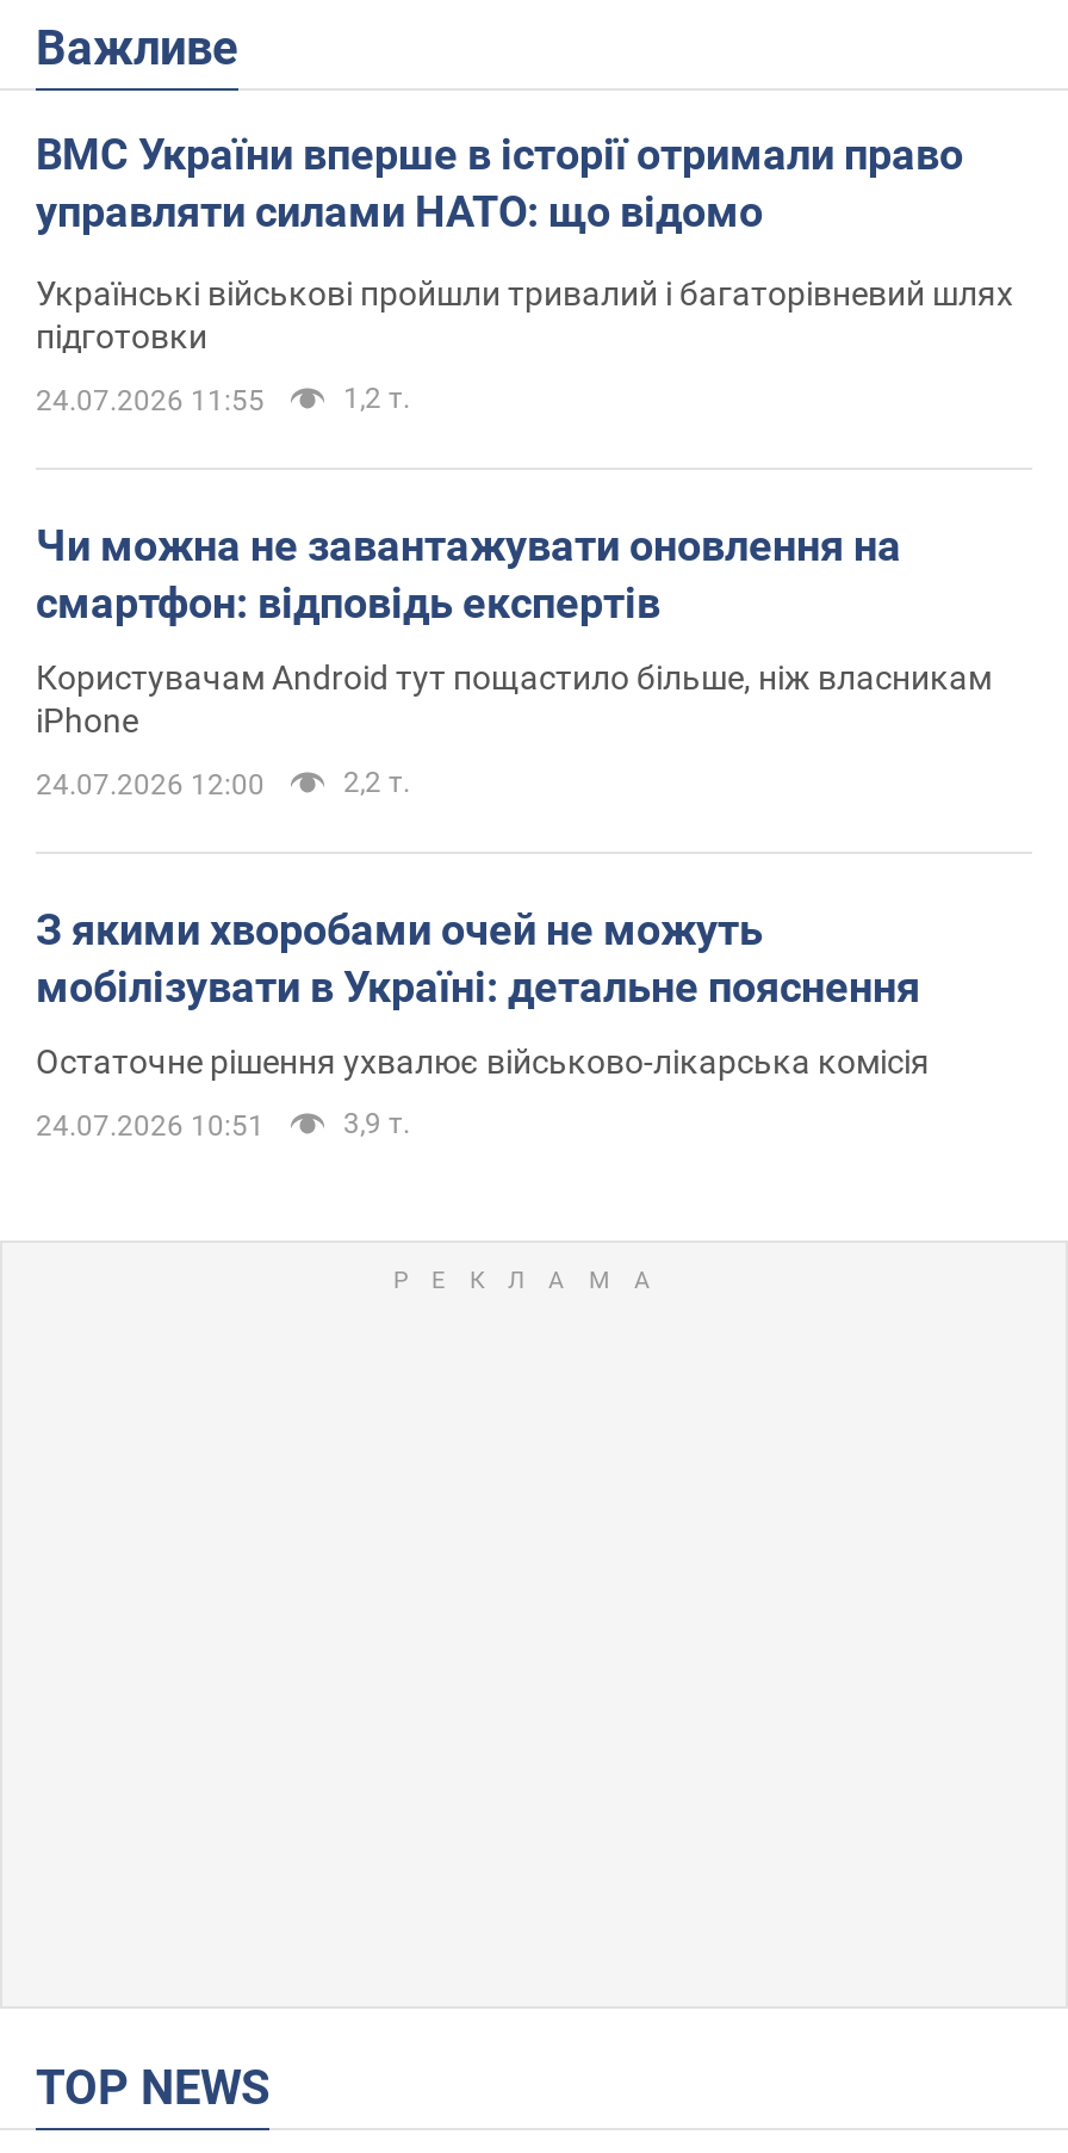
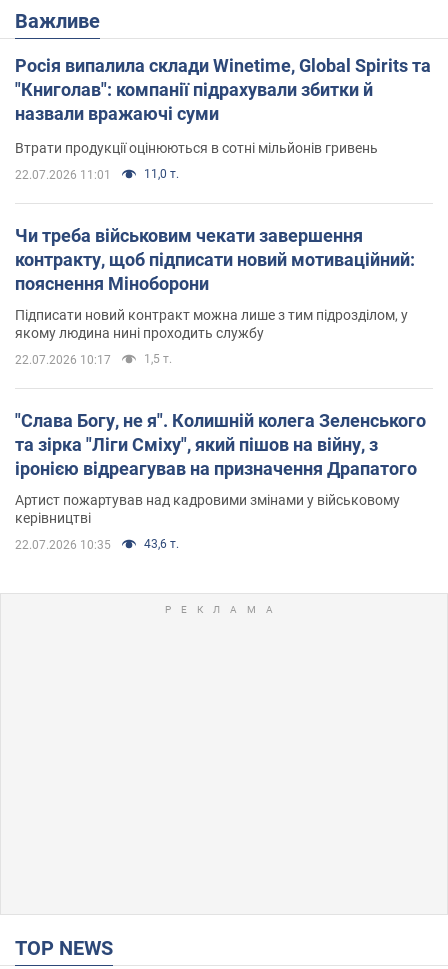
- ВМС України вперше в історії отримали право
- управляти силами НАТО: що відомо
+ Росія випалила склади Winetime, Global Spirits та
+ "Книголав": компанії підрахували збитки й
+ назвали вражаючі суми

- Українські військові пройшли тривалий і багаторівневий шлях
- підготовки
+ Втрати продукції оцінюються в сотні мільйонів гривень

- 24.07.2026 11:55
- 1,2 т.
+ 22.07.2026 11:01
+ 11,0 т.

- Чи можна не завантажувати оновлення на
- смартфон: відповідь експертів
+ Чи треба військовим чекати завершення
+ контракту, щоб підписати новий мотиваційний:
+ пояснення Міноборони

- Користувачам Android тут пощастило більше, ніж власникам
- iPhone
+ Підписати новий контракт можна лише з тим підрозділом, у
+ якому людина нині проходить службу

- 24.07.2026 12:00
- 2,2 т.
+ 22.07.2026 10:17
+ 1,5 т.

- З якими хворобами очей не можуть
- мобілізувати в Україні: детальне пояснення
+ "Слава Богу, не я". Колишній колега Зеленського
+ та зірка "Ліги Сміху", який пішов на війну, з
+ іронією відреагував на призначення Драпатого

- Остаточне рішення ухвалює військово-лікарська комісія
+ Артист пожартував над кадровими змінами у військовому
+ керівництві

- 24.07.2026 10:51
- 3,9 т.
+ 22.07.2026 10:35
+ 43,6 т.
